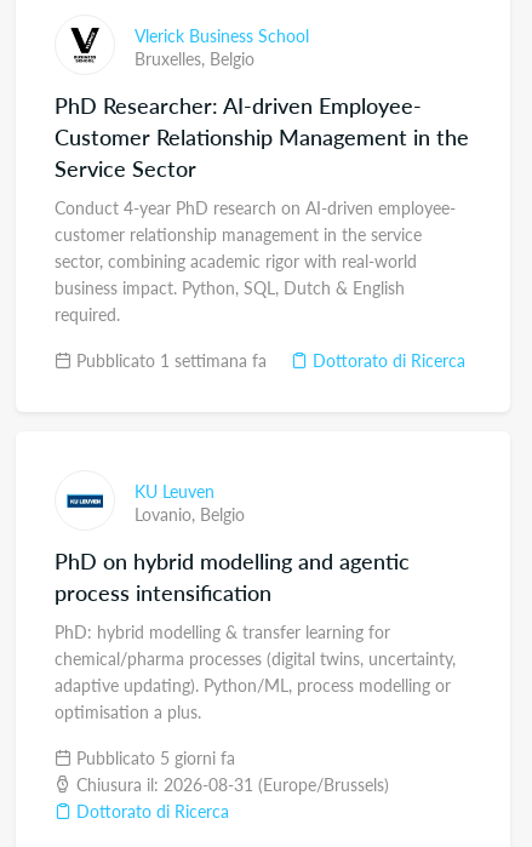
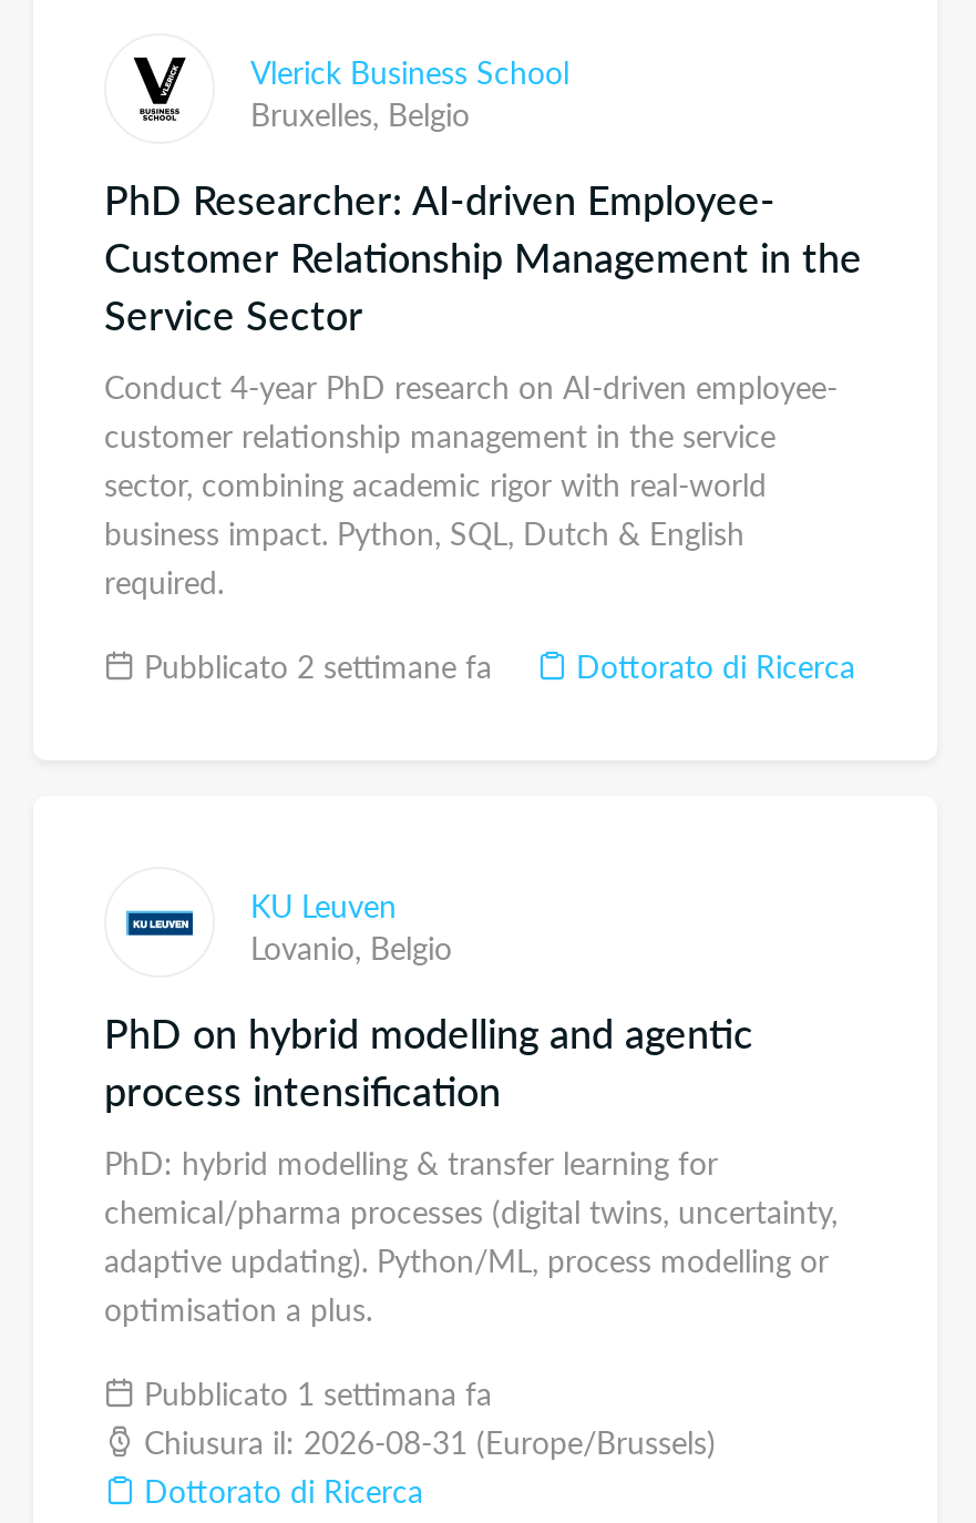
moved down: Pubblicato 1 settimana fa

+ Pubblicato 2 settimane fa

- Pubblicato 5 giorni fa
